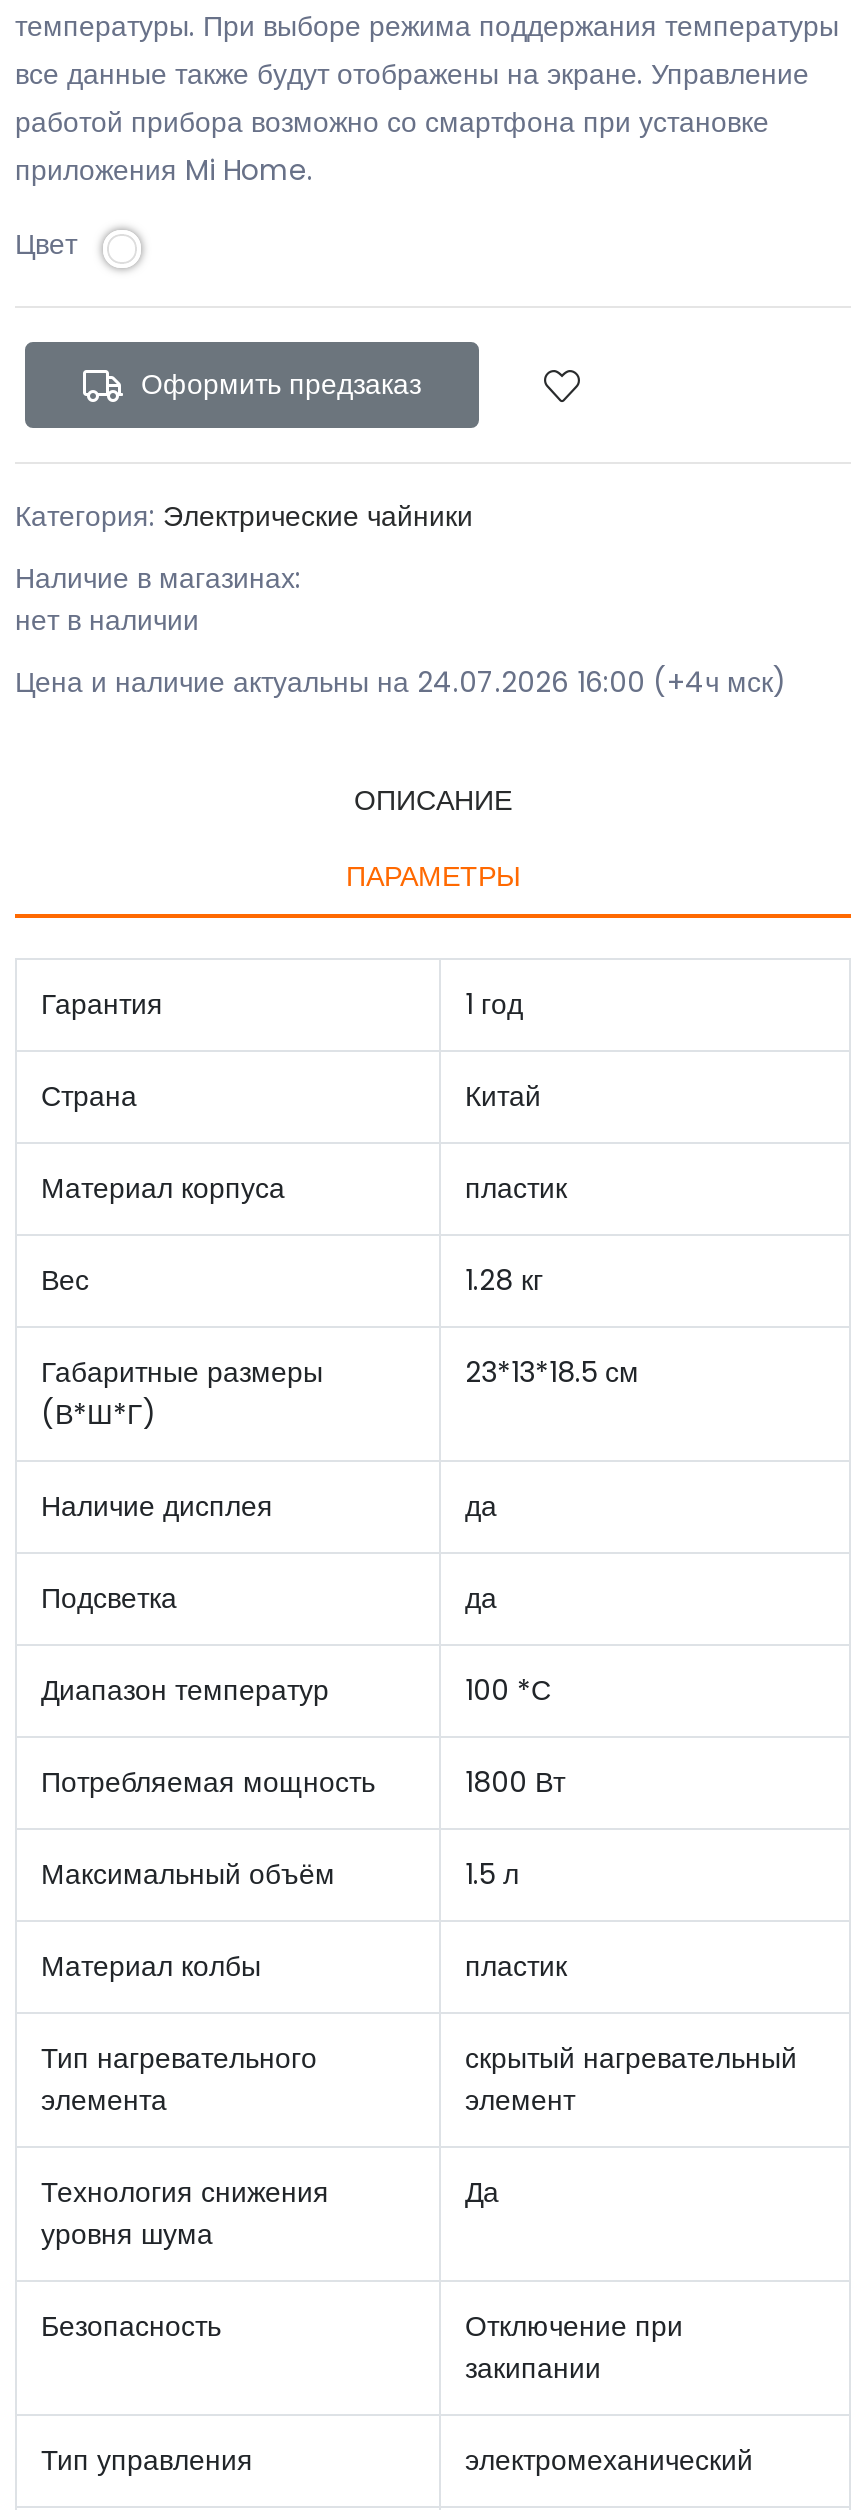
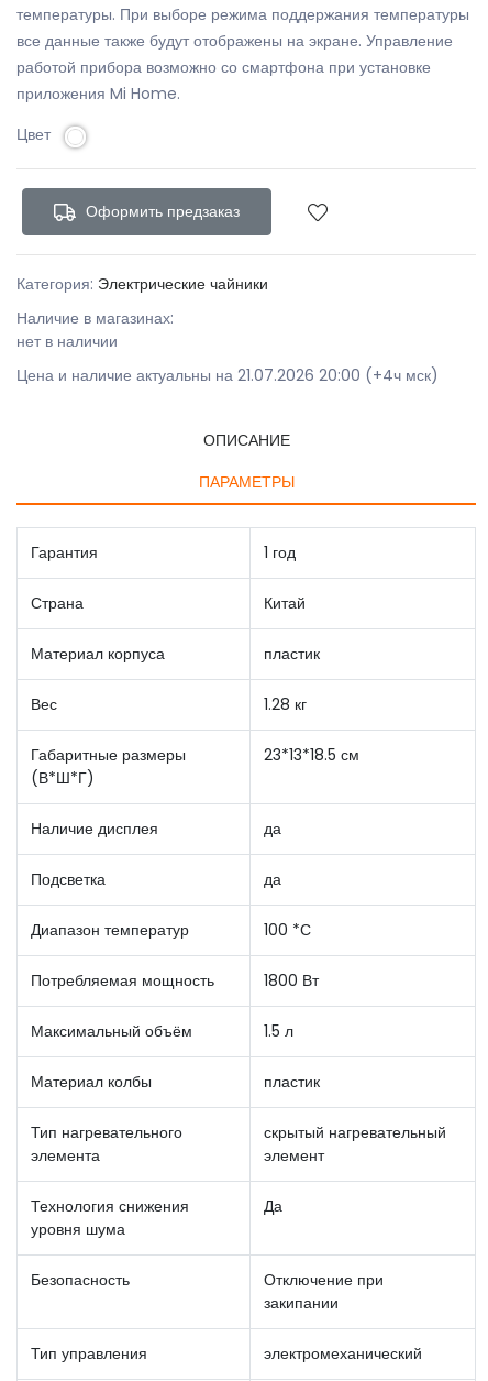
- Цена и наличие актуальны на 24.07.2026 16:00 (+4ч мск)
+ Цена и наличие актуальны на 21.07.2026 20:00 (+4ч мск)
